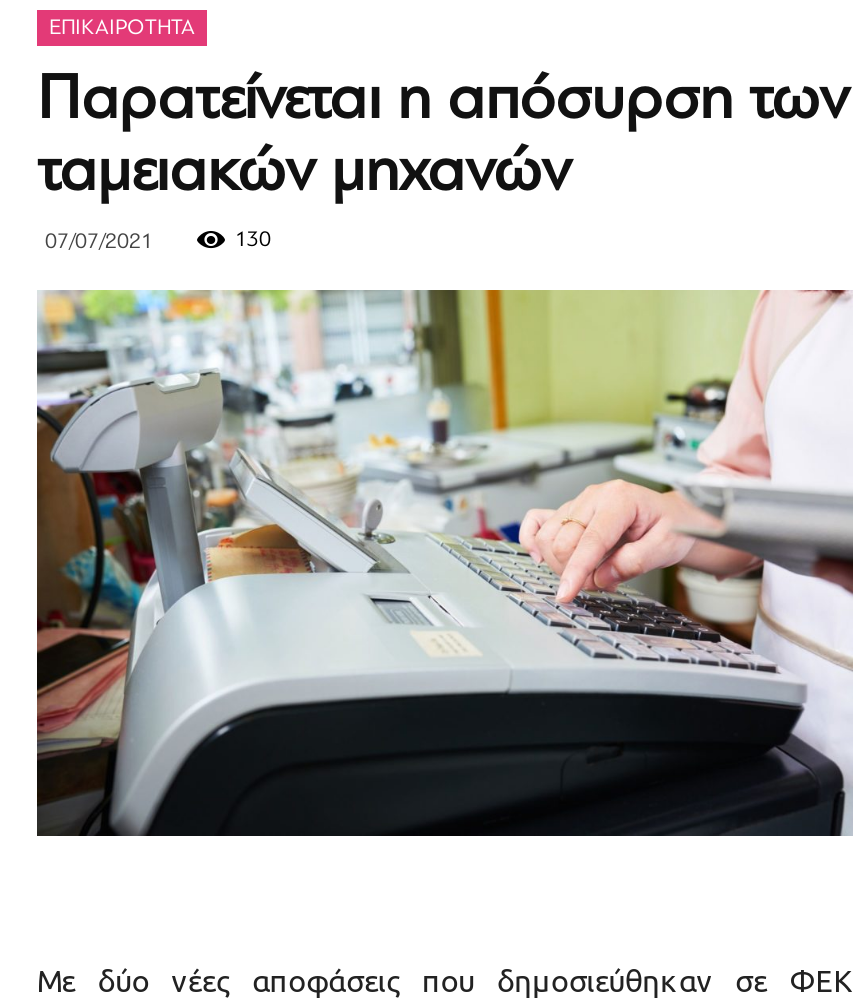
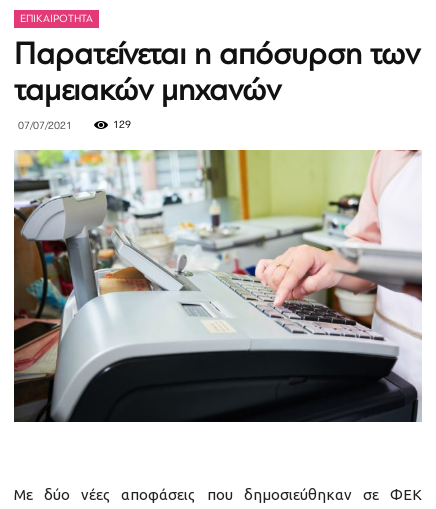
- 130
+ 129
